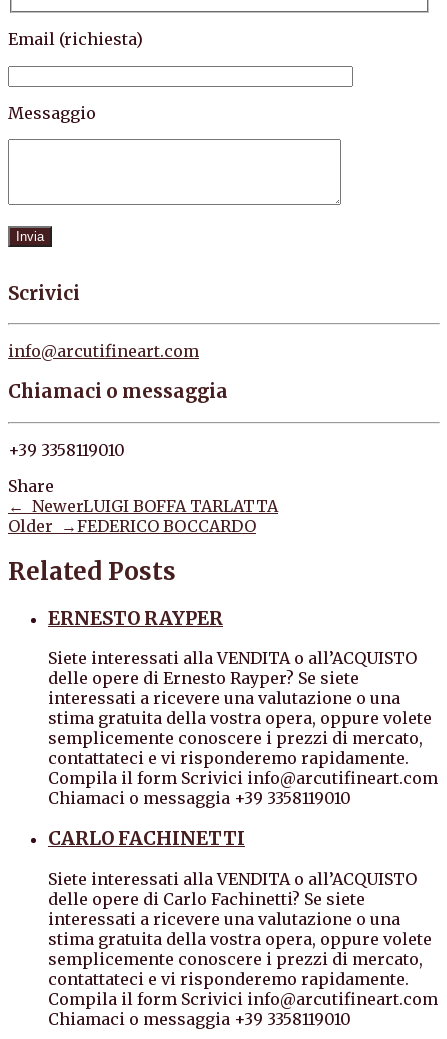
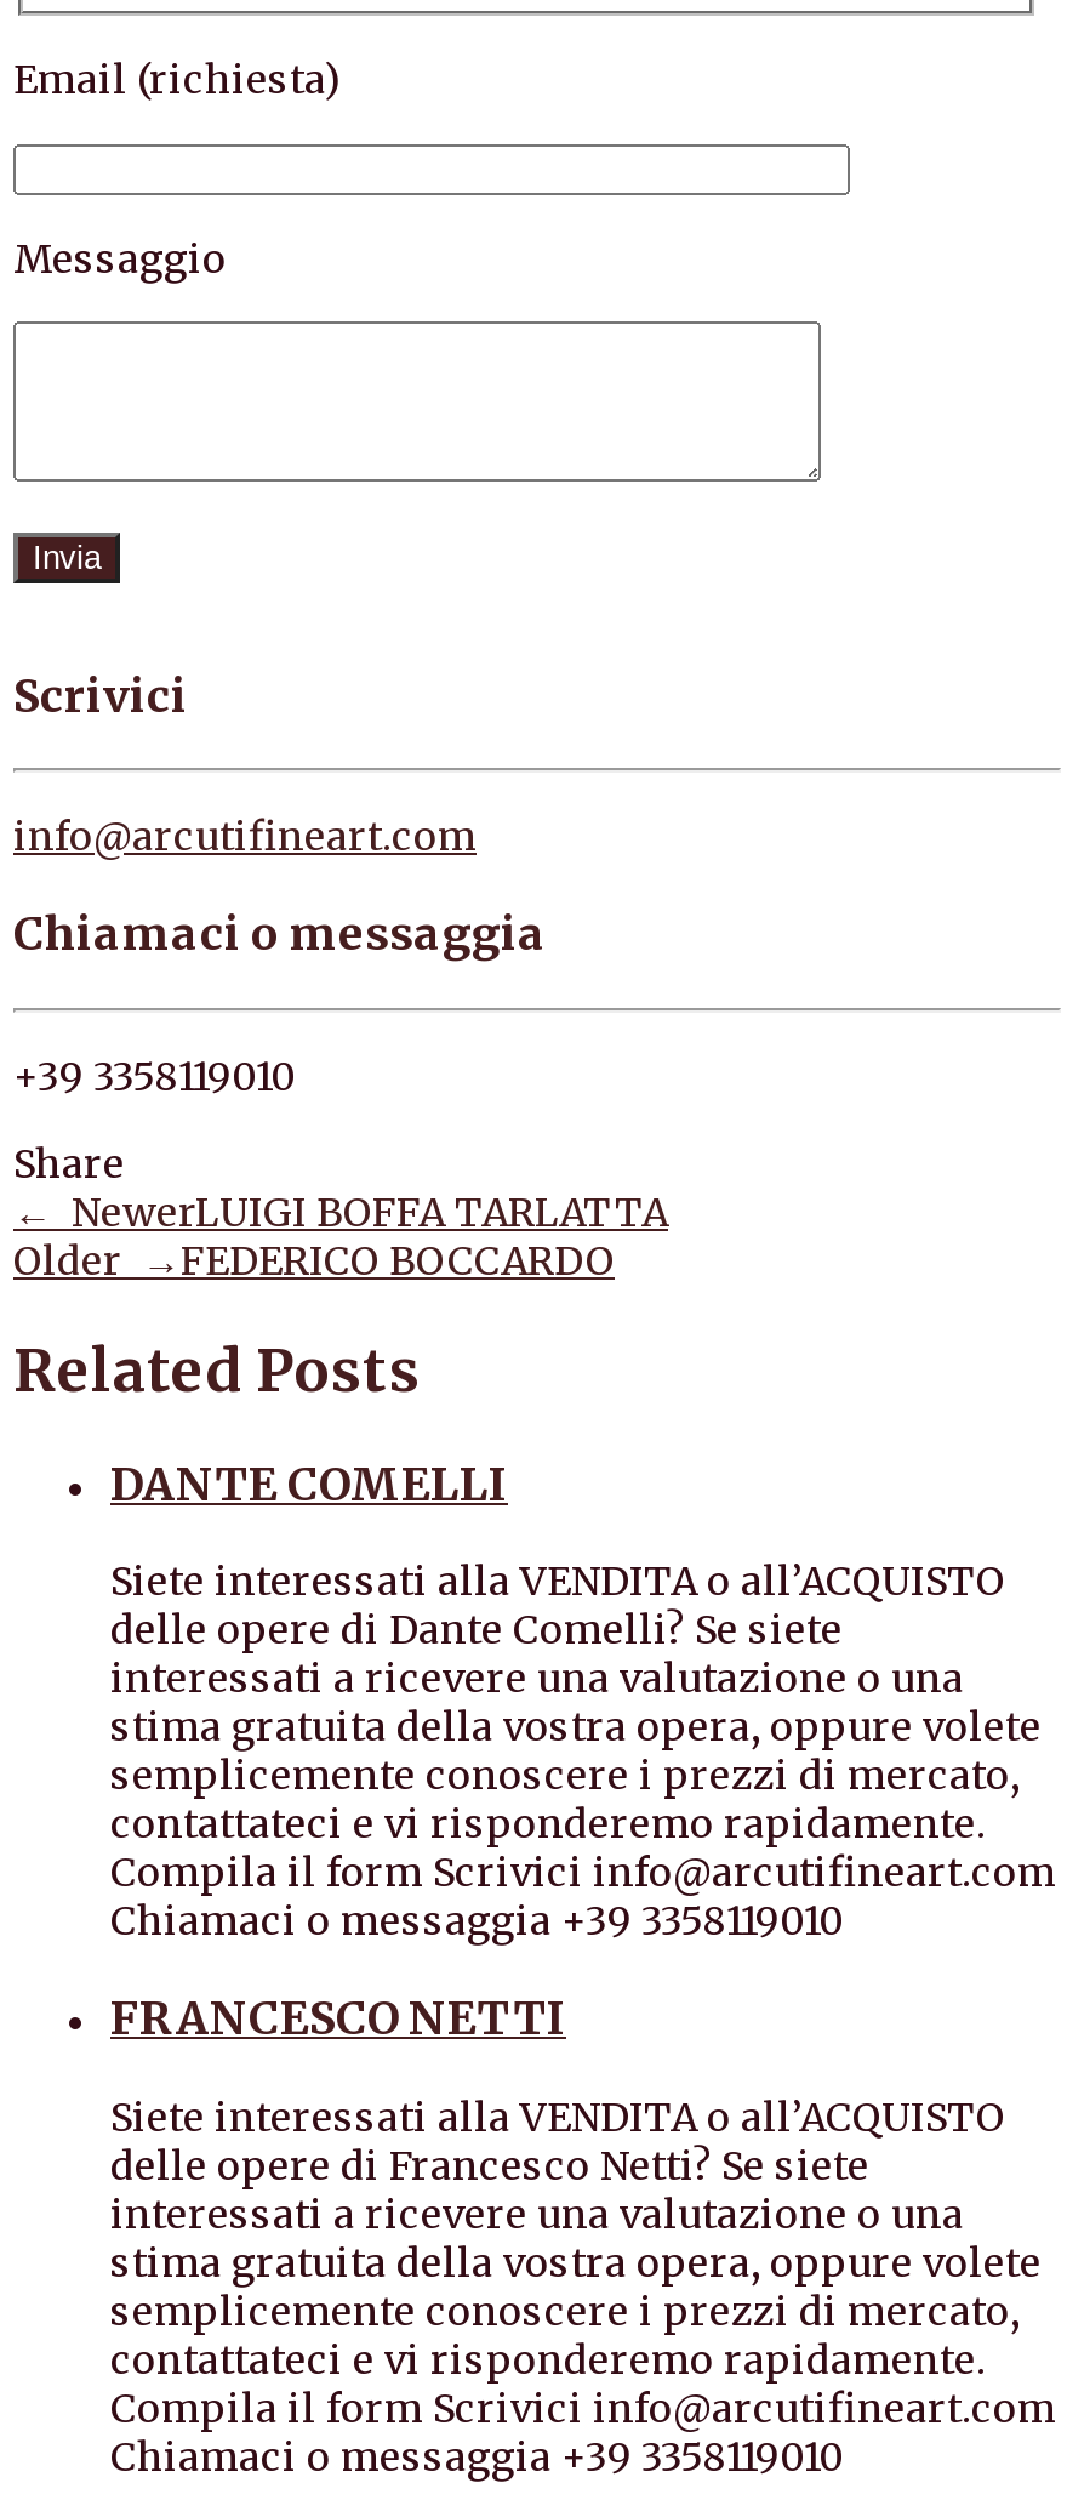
- ERNESTO RAYPER
+ DANTE COMELLI

- delle opere di Ernesto Rayper? Se siete
+ delle opere di Dante Comelli? Se siete

- CARLO FACHINETTI
+ FRANCESCO NETTI

- delle opere di Carlo Fachinetti? Se siete
+ delle opere di Francesco Netti? Se siete
